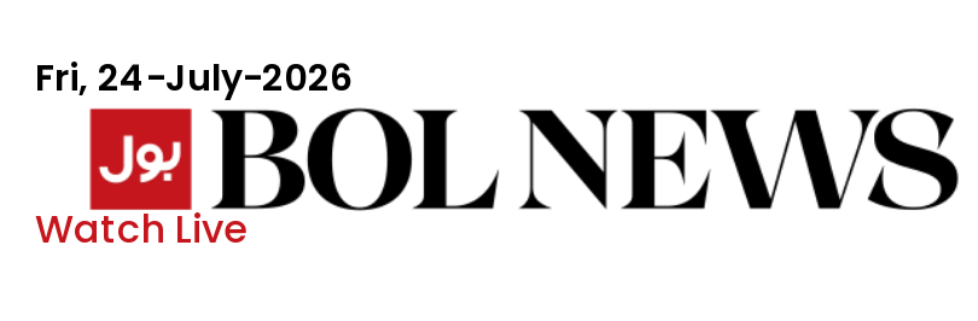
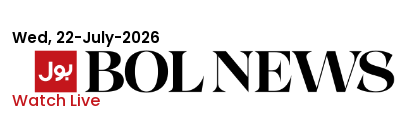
- Fri, 24-July-2026
+ Wed, 22-July-2026
